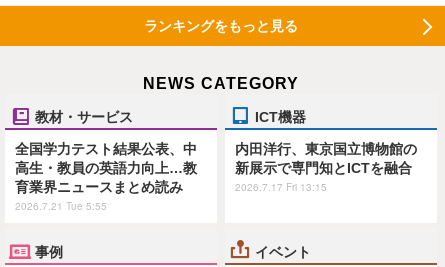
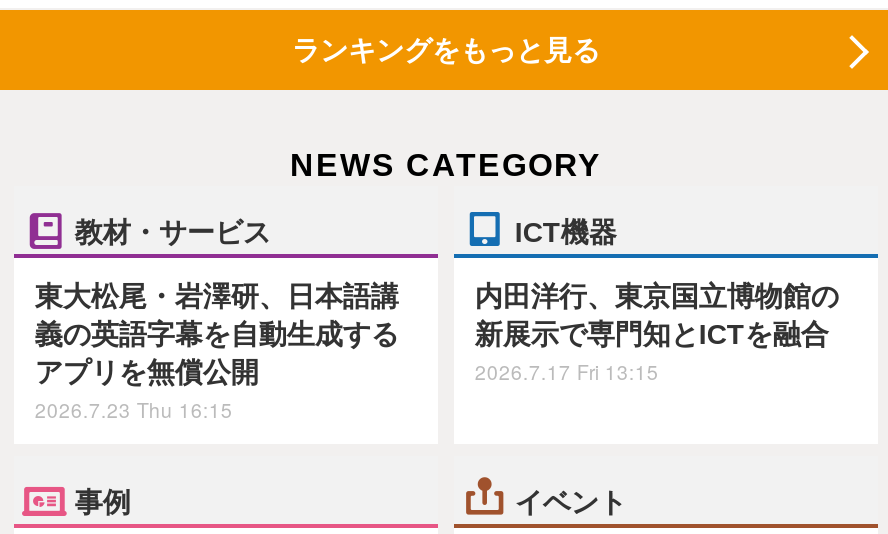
- 全国学力テスト結果公表、中
- 高生・教員の英語力向上…教
- 育業界ニュースまとめ読み
- 2026.7.21 Tue 5:55
+ 東大松尾・岩澤研、日本語講
+ 義の英語字幕を自動生成する
+ アプリを無償公開
+ 2026.7.23 Thu 16:15
